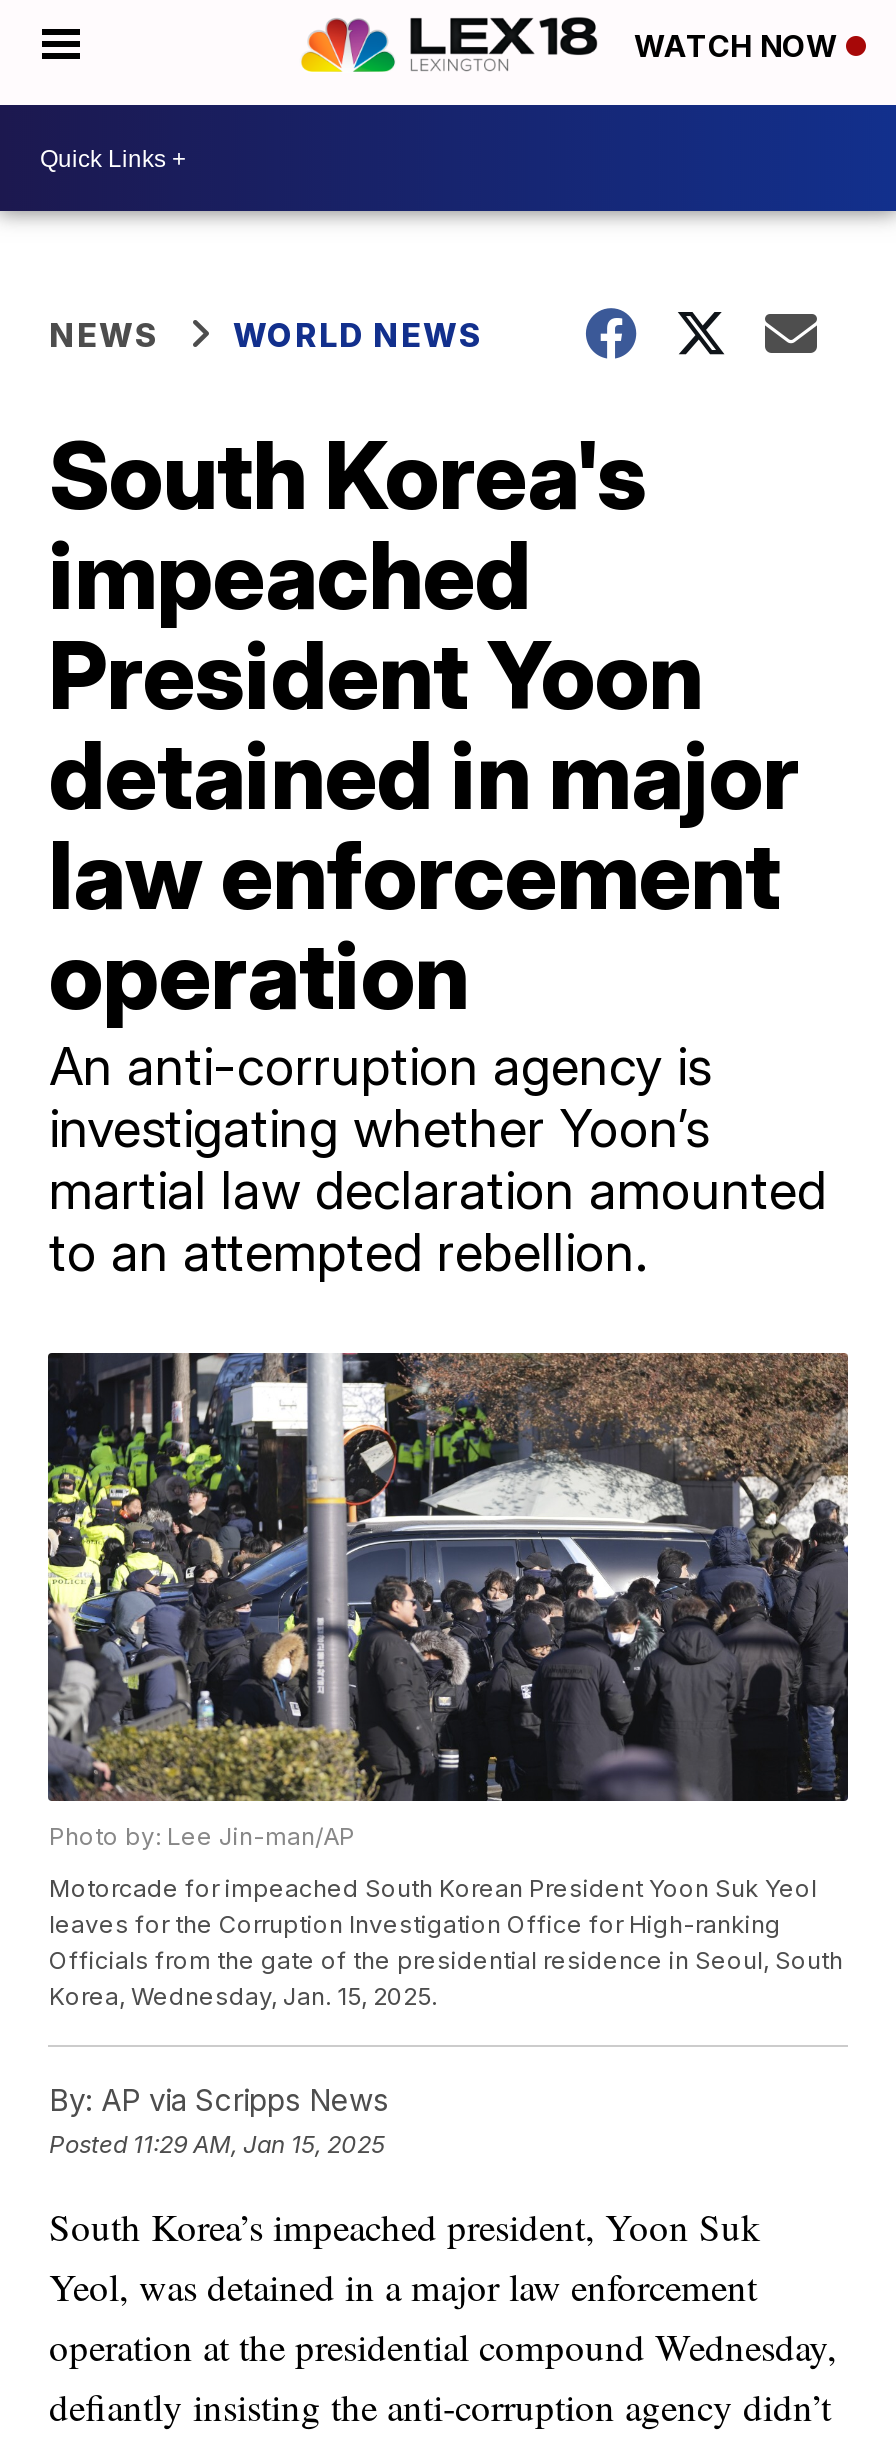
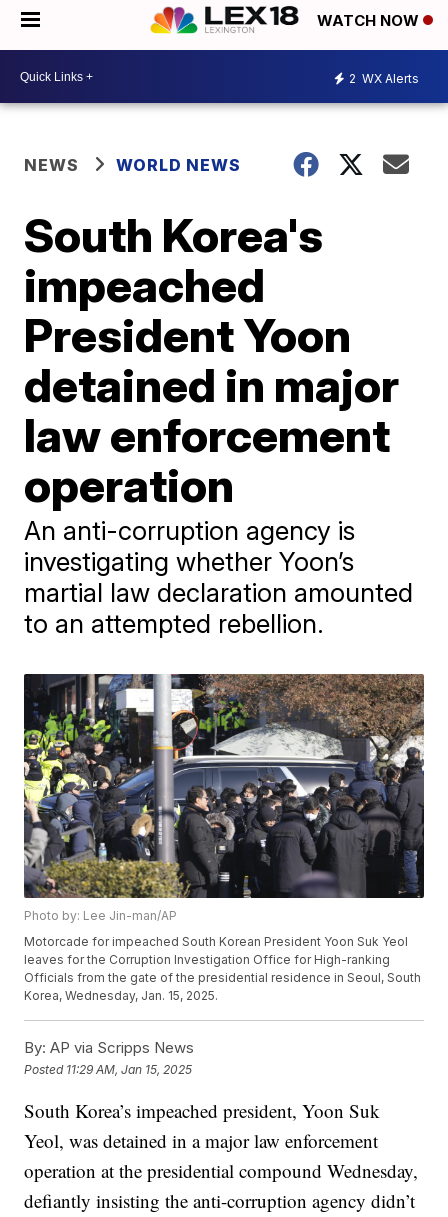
+ 2 WX Alerts
